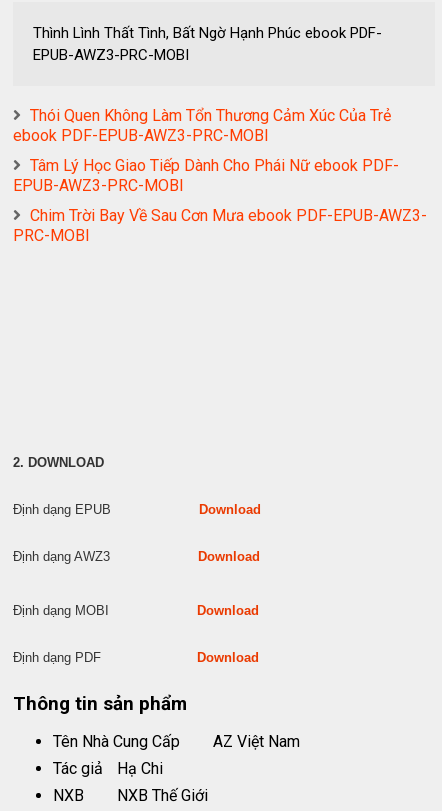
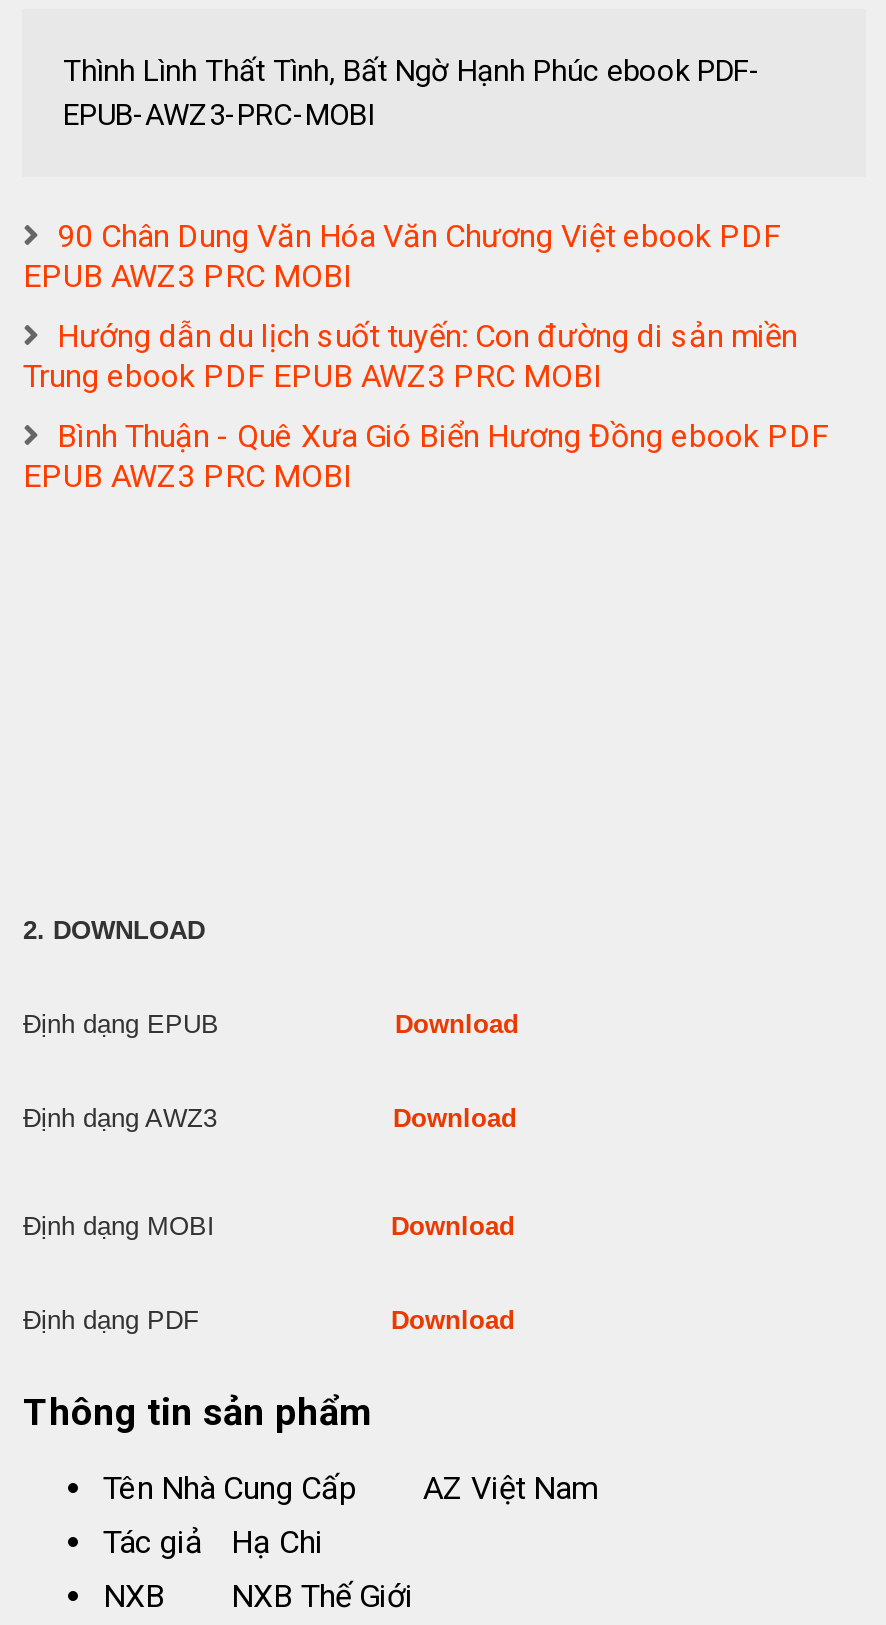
- Thói Quen Không Làm Tổn Thương Cảm Xúc Của Trẻ
- ebook PDF-EPUB-AWZ3-PRC-MOBI
+ 90 Chân Dung Văn Hóa Văn Chương Việt ebook PDF
+ EPUB AWZ3 PRC MOBI

- Tâm Lý Học Giao Tiếp Dành Cho Phái Nữ ebook PDF-
- EPUB-AWZ3-PRC-MOBI
+ Hướng dẫn du lịch suốt tuyến: Con đường di sản miền
+ Trung ebook PDF EPUB AWZ3 PRC MOBI

- Chim Trời Bay Về Sau Cơn Mưa ebook PDF-EPUB-AWZ3-
- PRC-MOBI
+ Bình Thuận - Quê Xưa Gió Biển Hương Đồng ebook PDF
+ EPUB AWZ3 PRC MOBI
